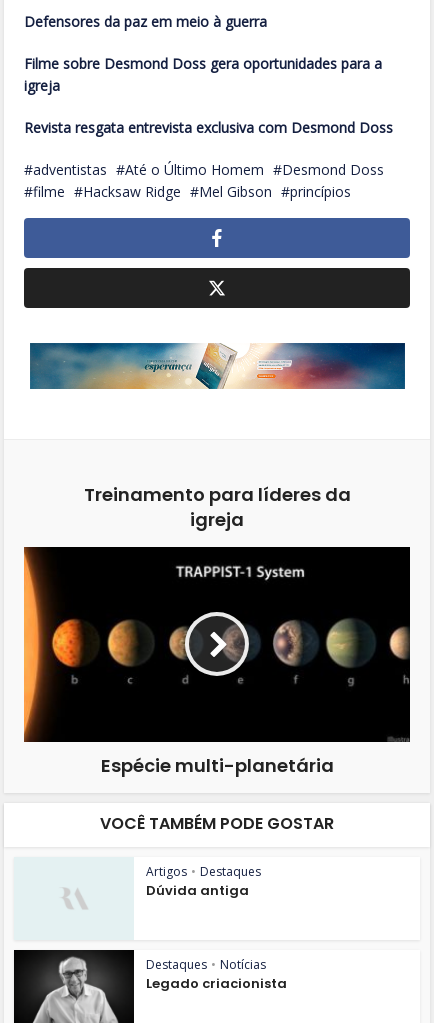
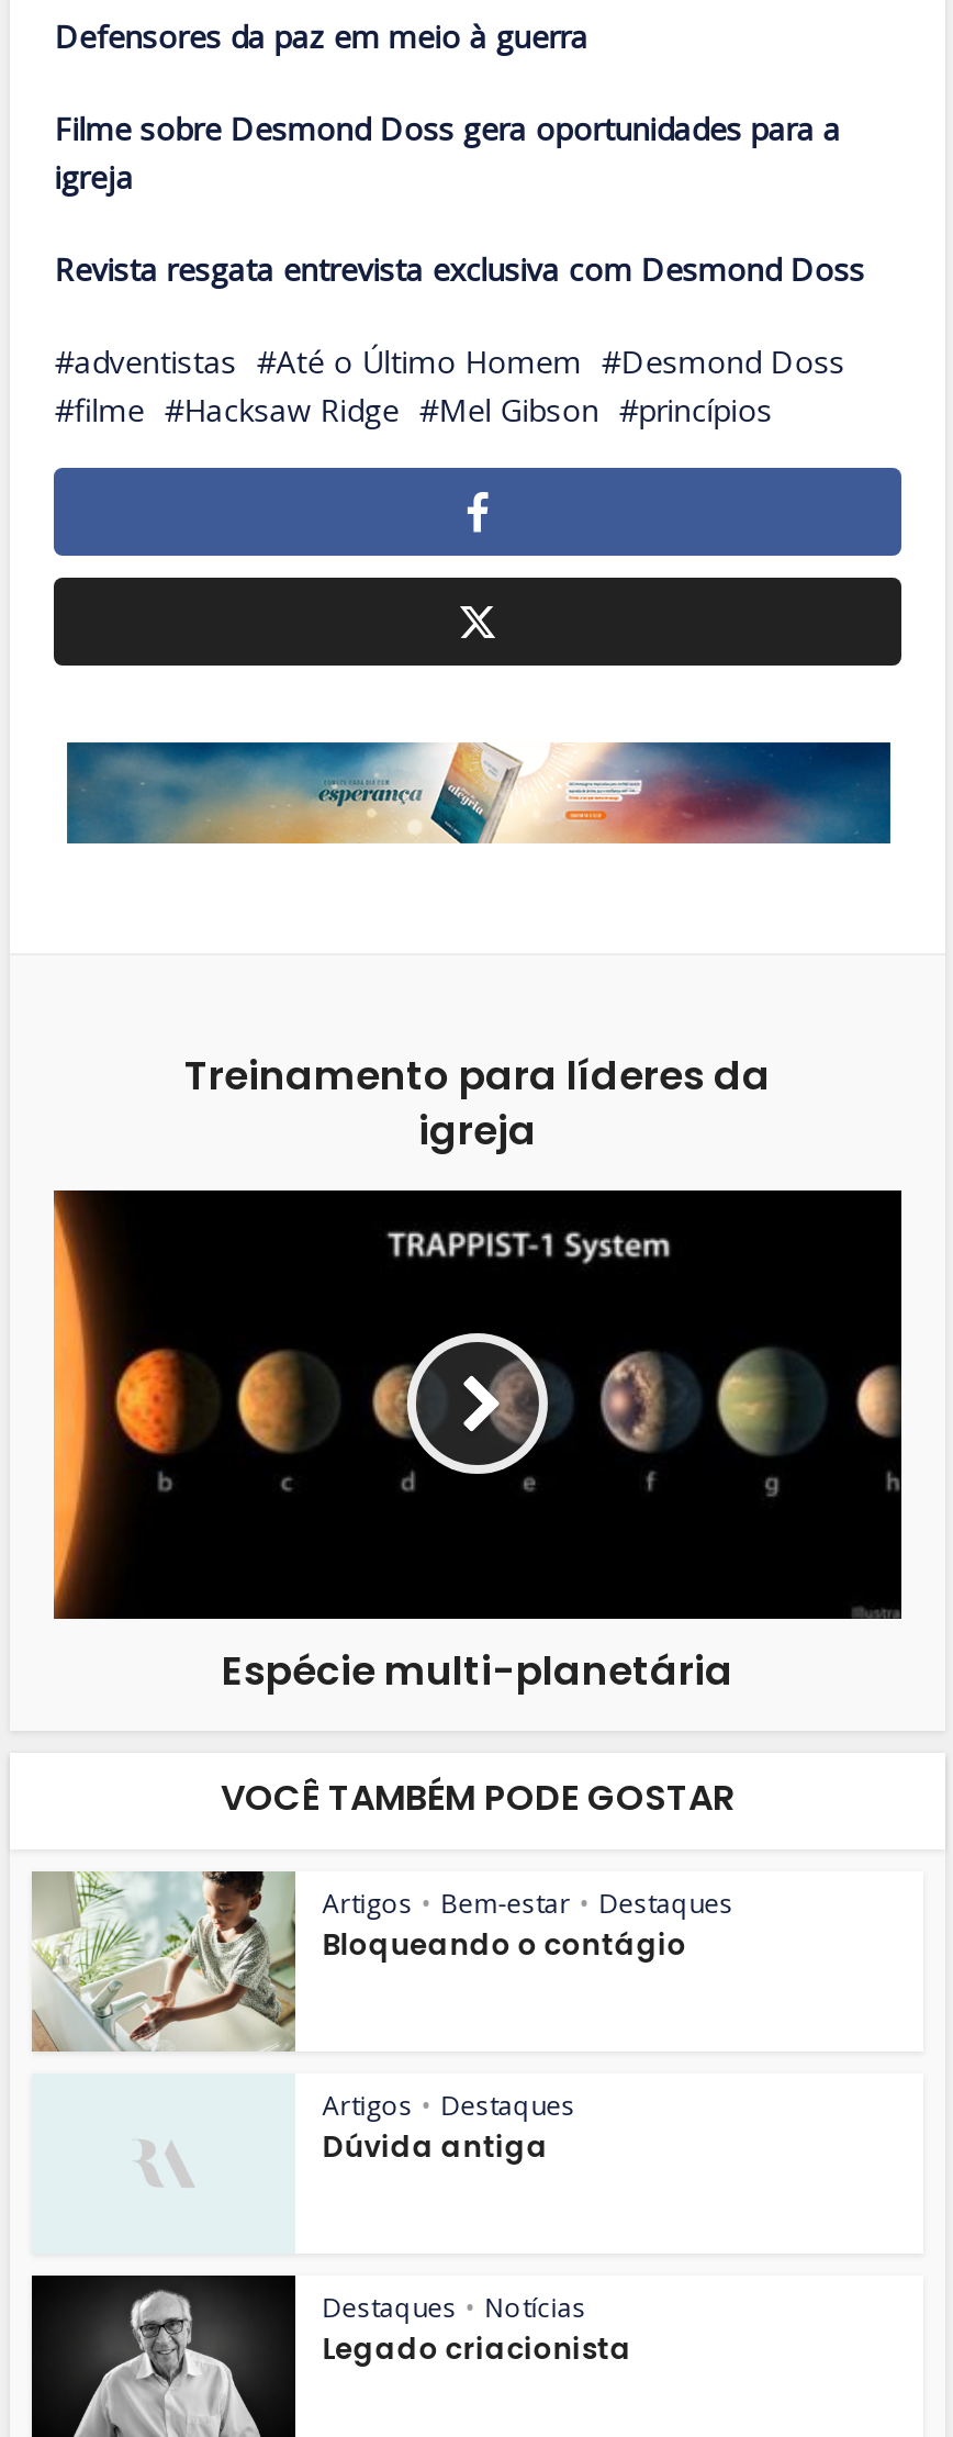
+ [image]
+ Artigos • Bem-estar • Destaques
+ Bloqueando o contágio
